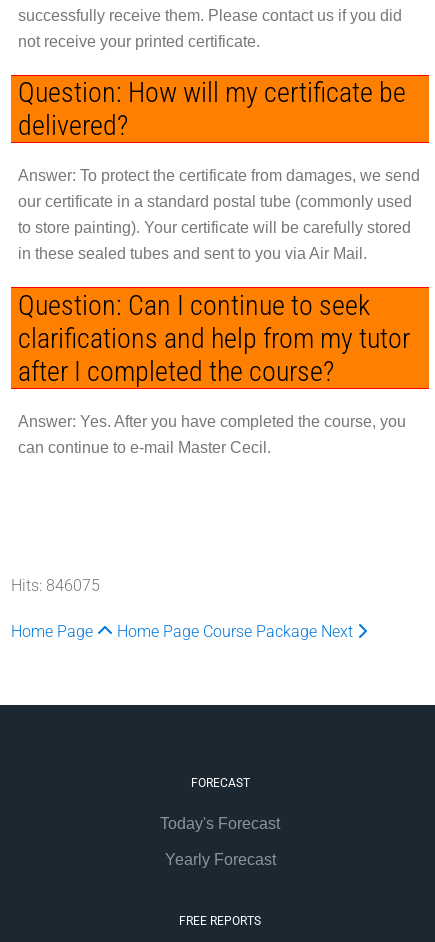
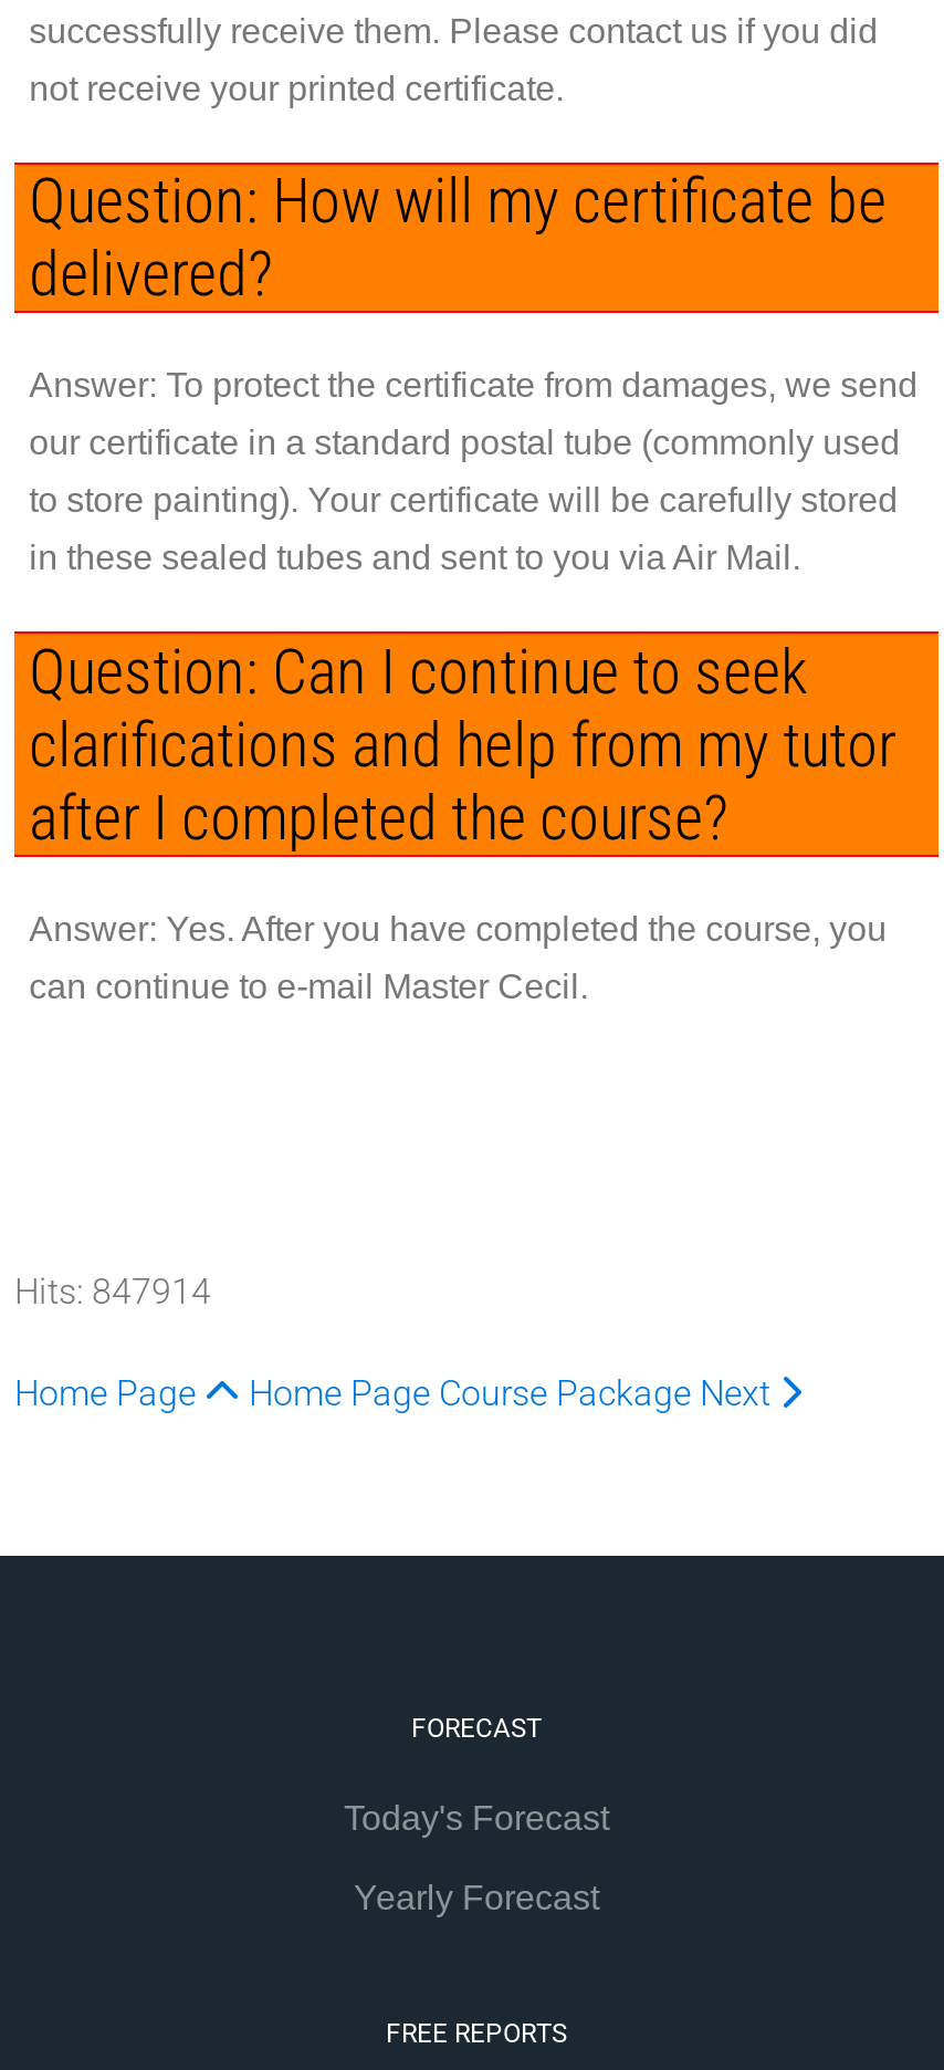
- Hits: 846075
+ Hits: 847914
